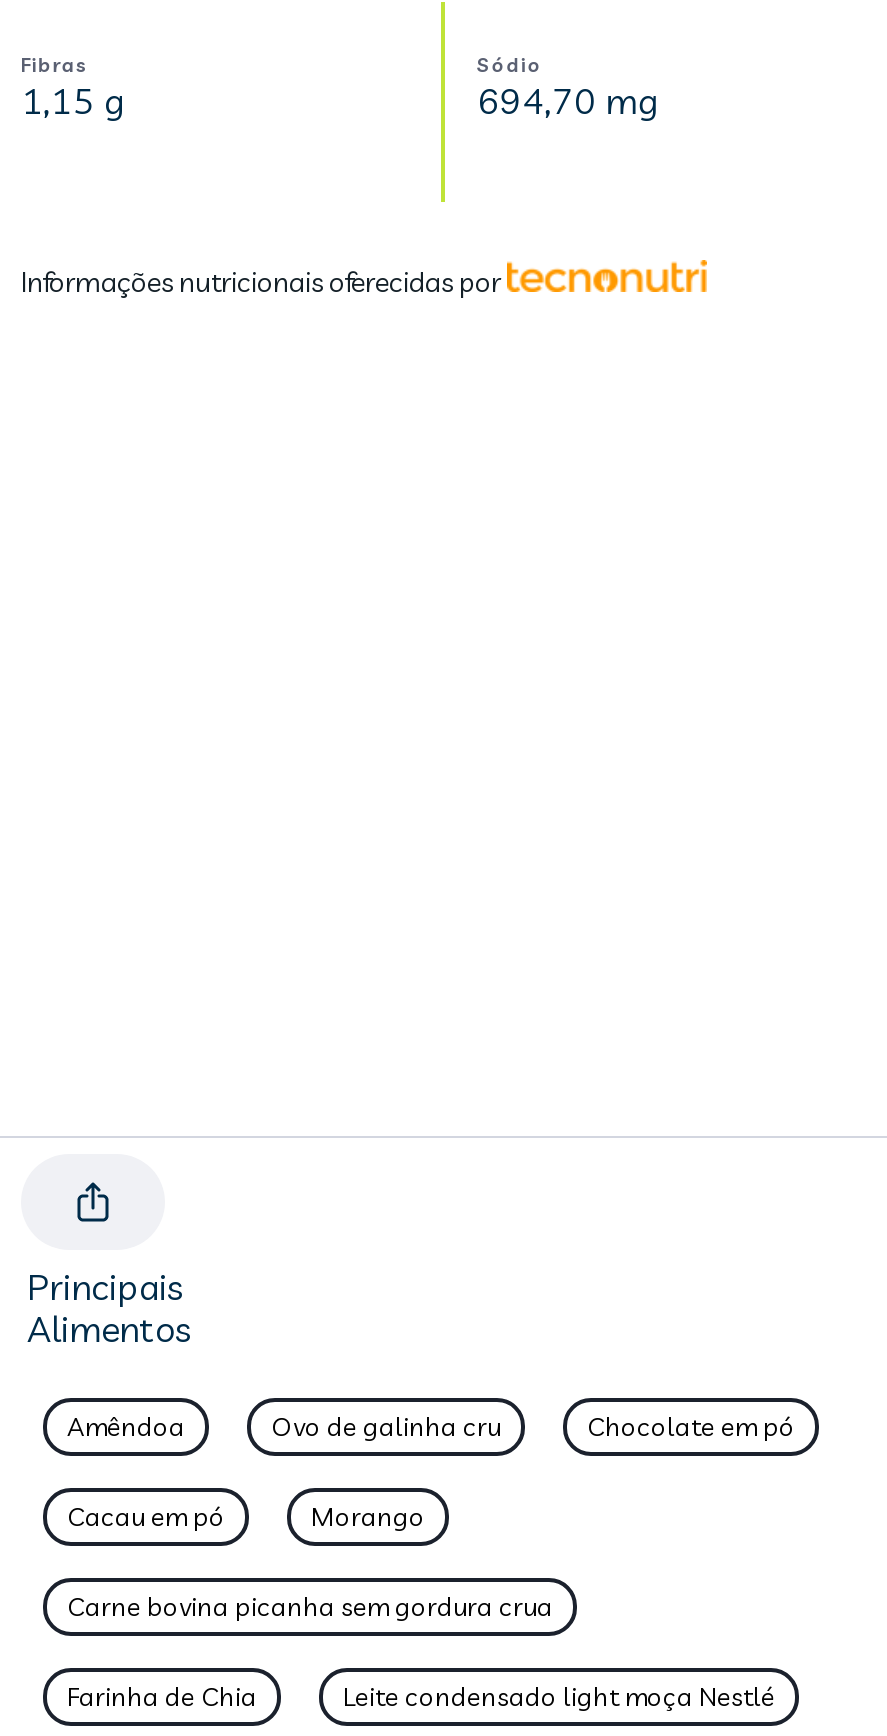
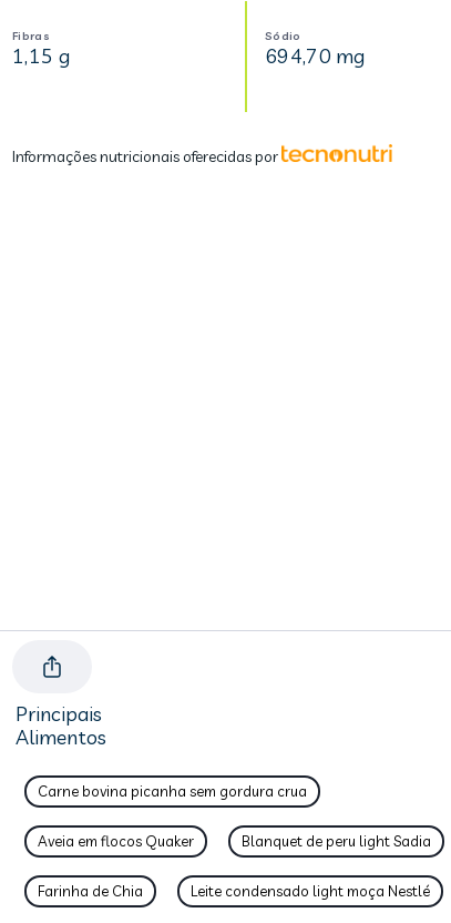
- Amêndoa
- Ovo de galinha cru
- Chocolate em pó
- Cacau em pó
- Morango

moved up: Carne bovina picanha sem gordura crua

+ Aveia em flocos Quaker
+ Blanquet de peru light Sadia
